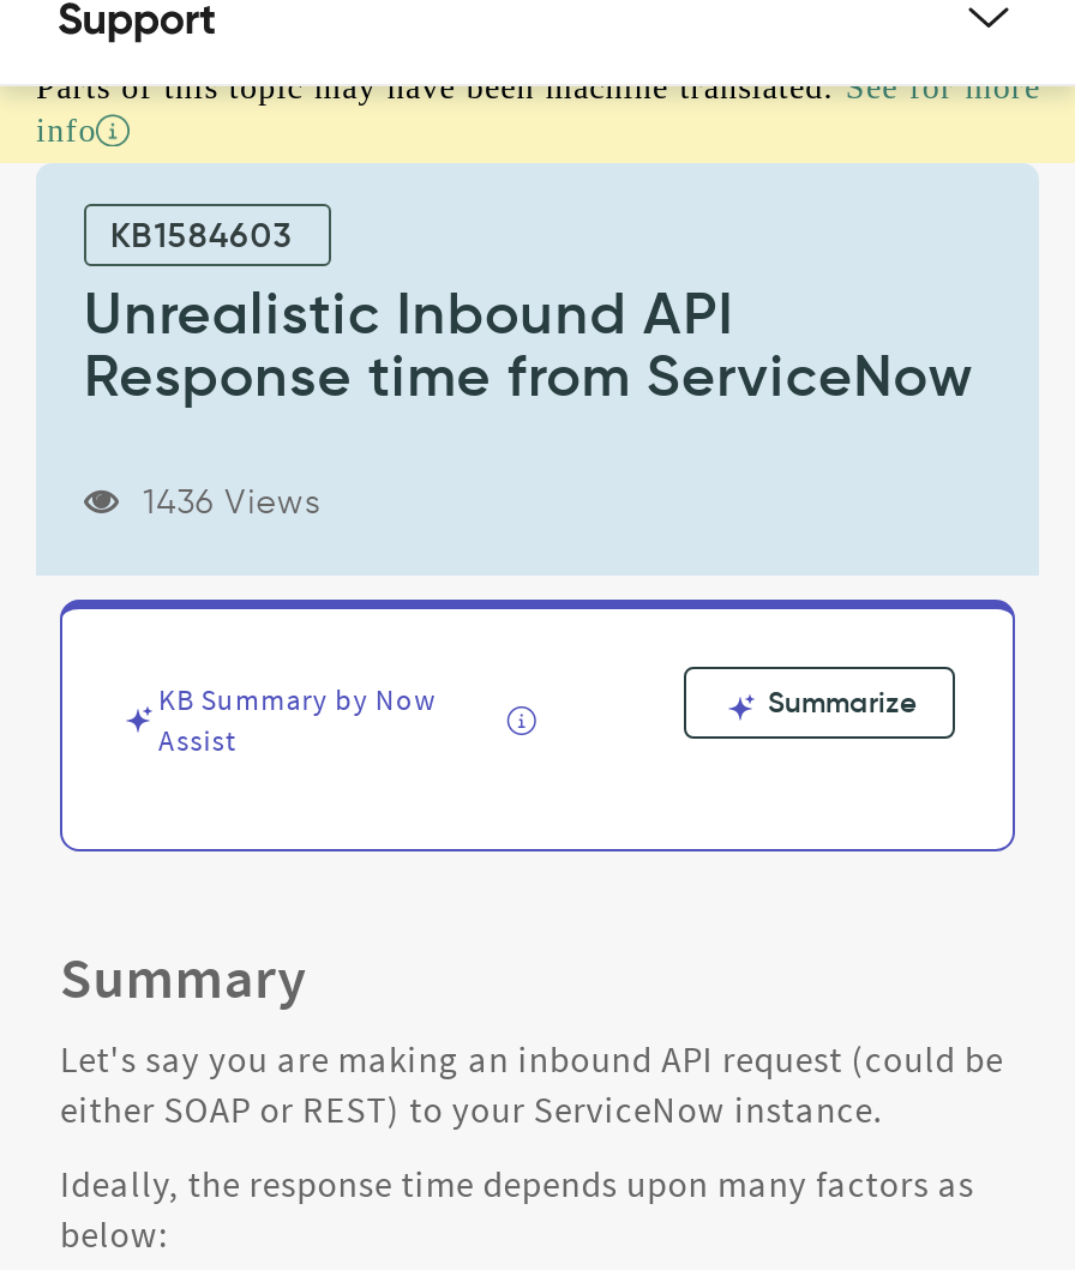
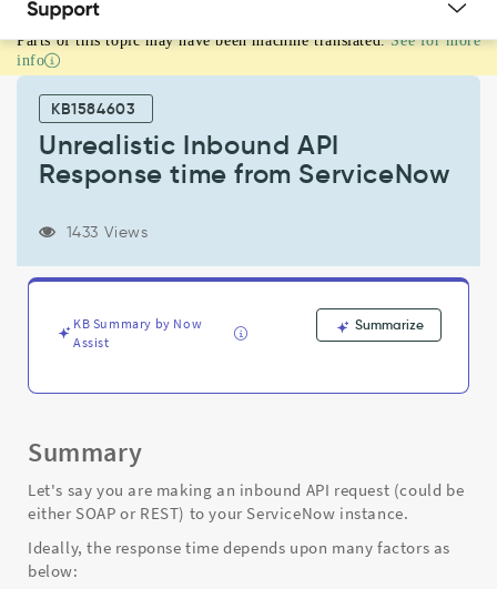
- 1436 Views
+ 1433 Views
